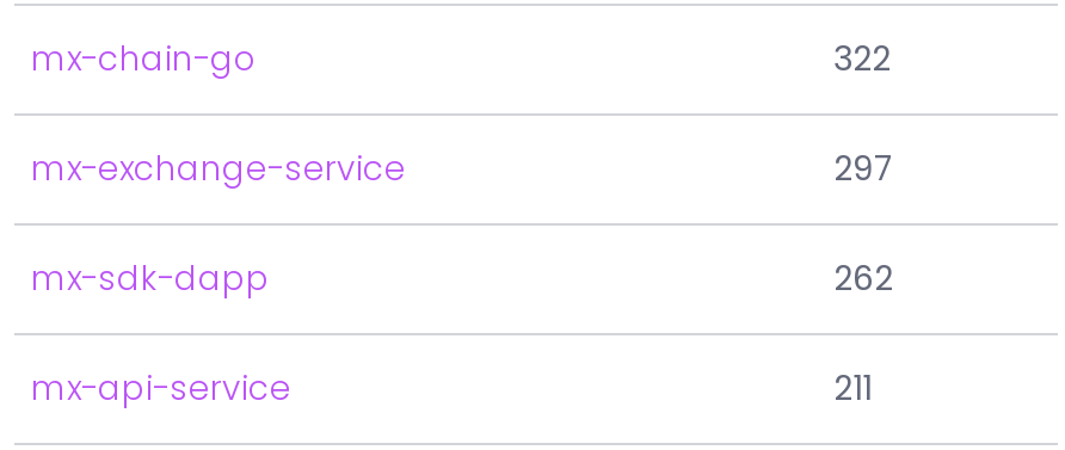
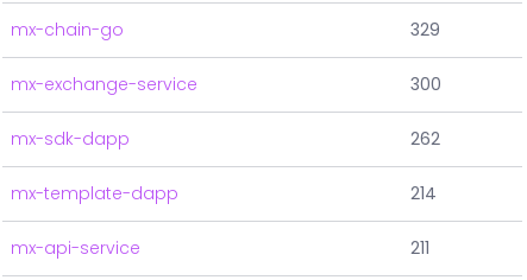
- 322
+ 329

- 297
+ 300

+ mx-template-dapp
+ 214
